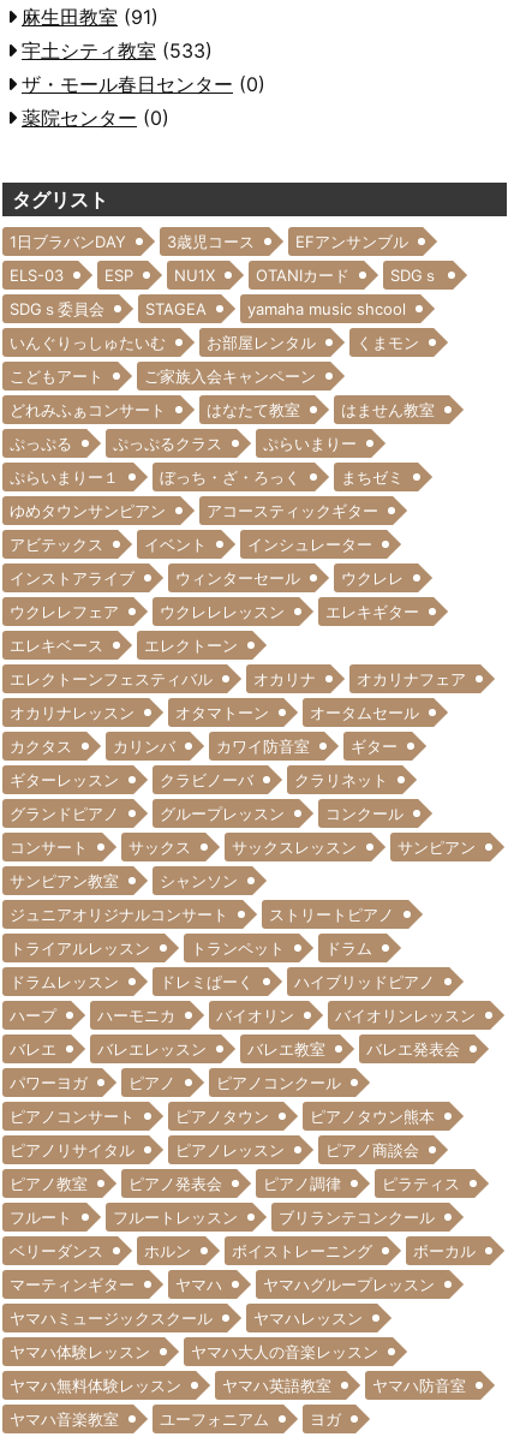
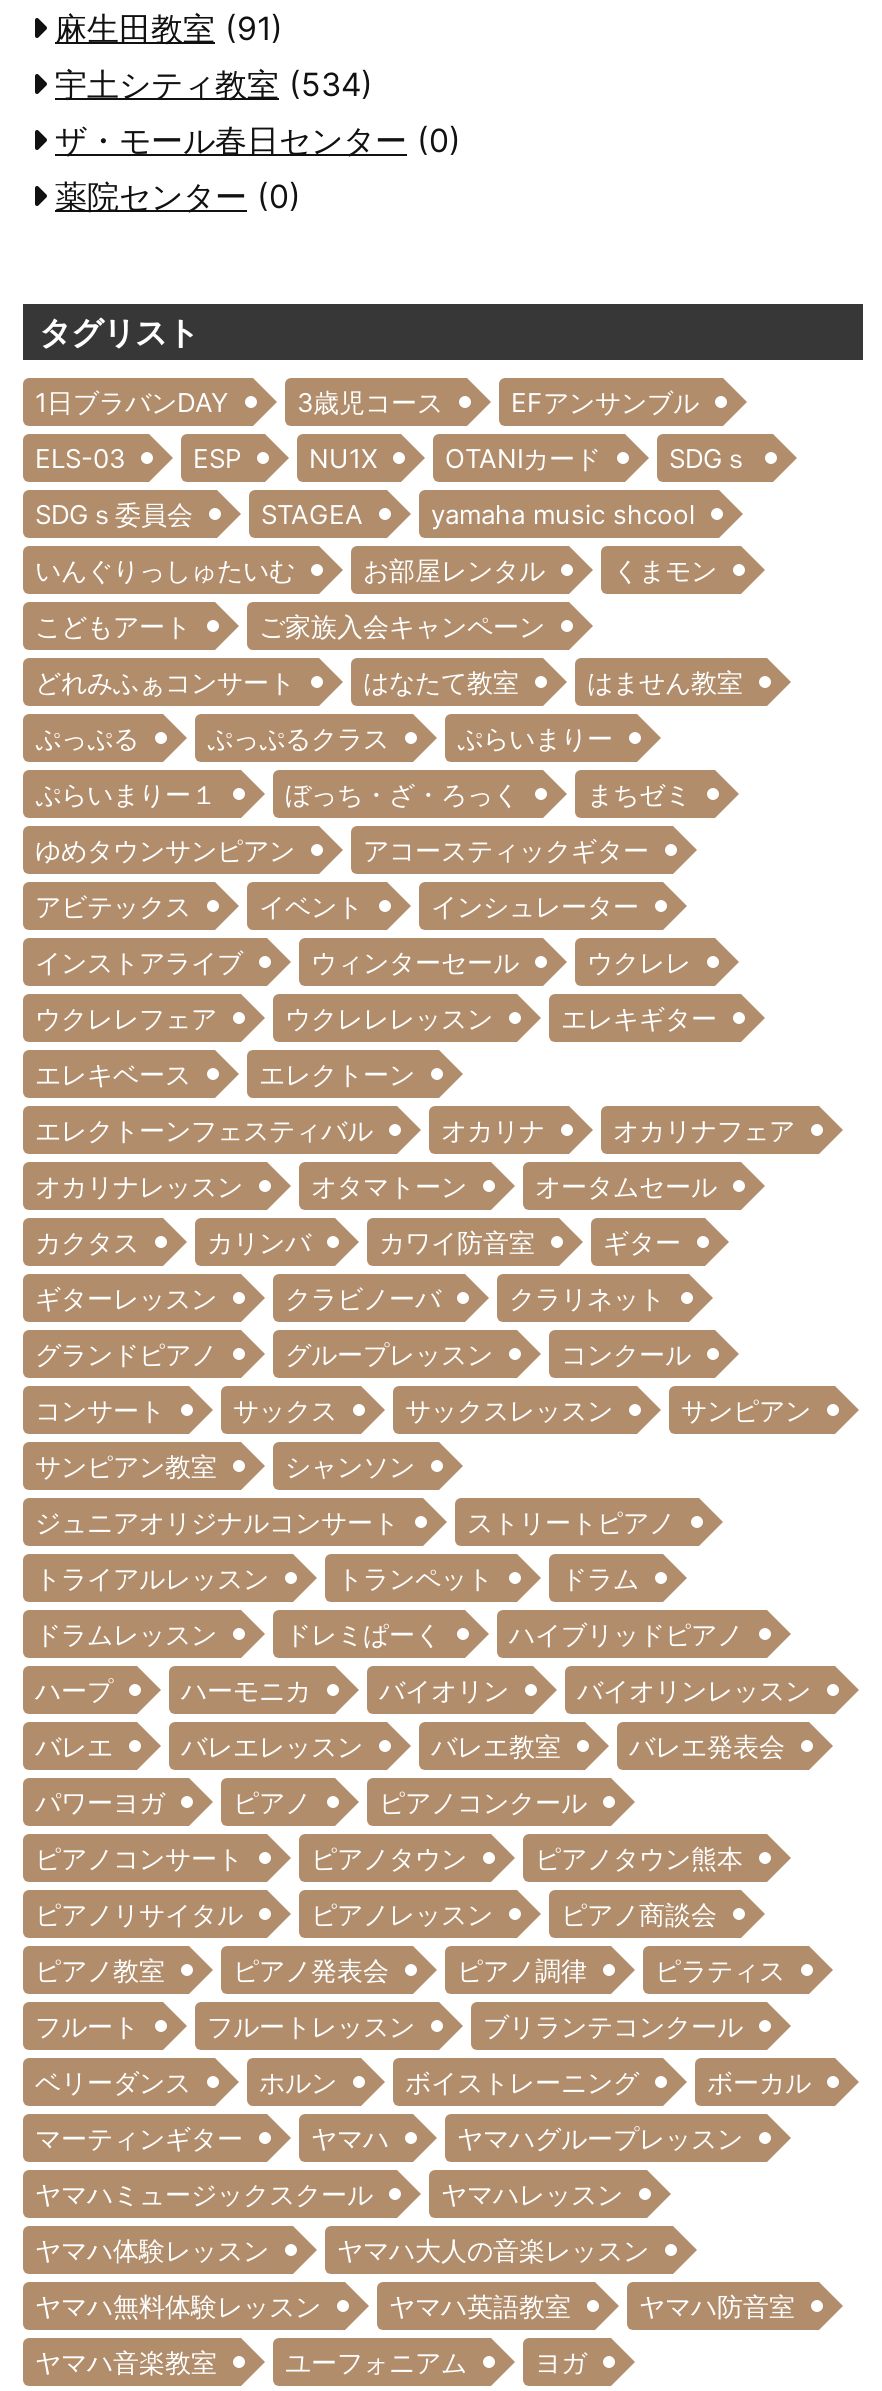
- 宇土シティ教室(533)
+ 宇土シティ教室(534)
